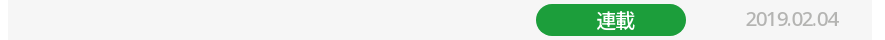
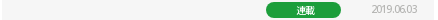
- 2019.02.04
+ 2019.06.03
